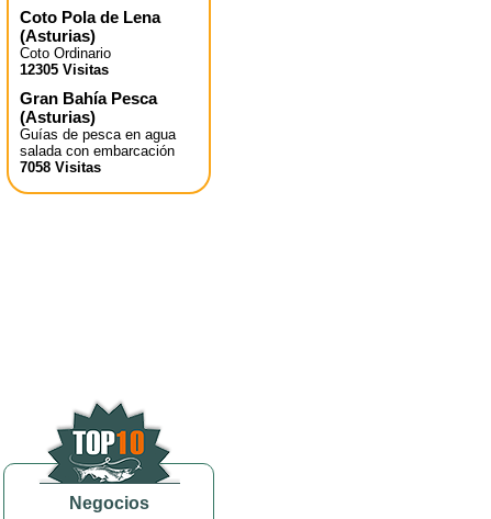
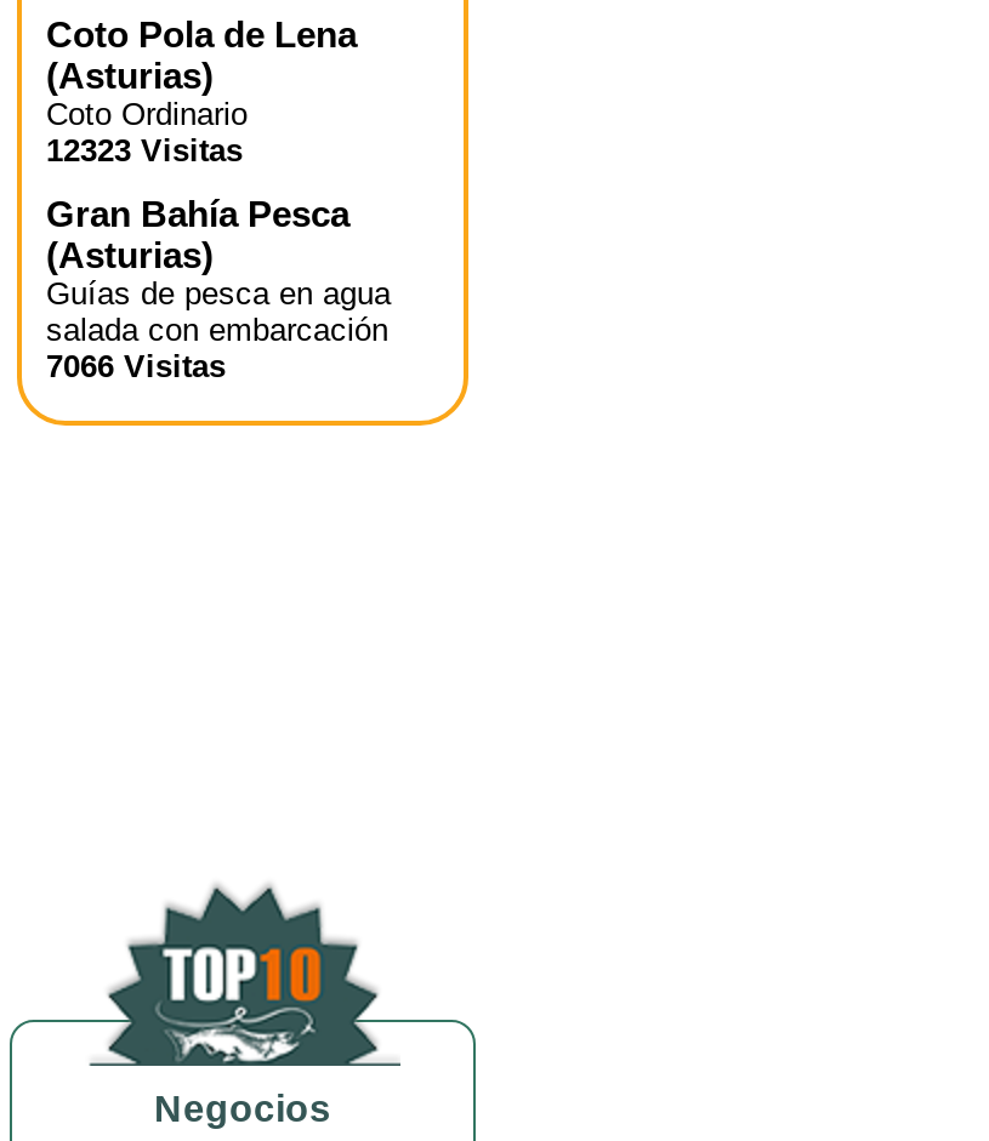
- 12305 Visitas
+ 12323 Visitas

- 7058 Visitas
+ 7066 Visitas
